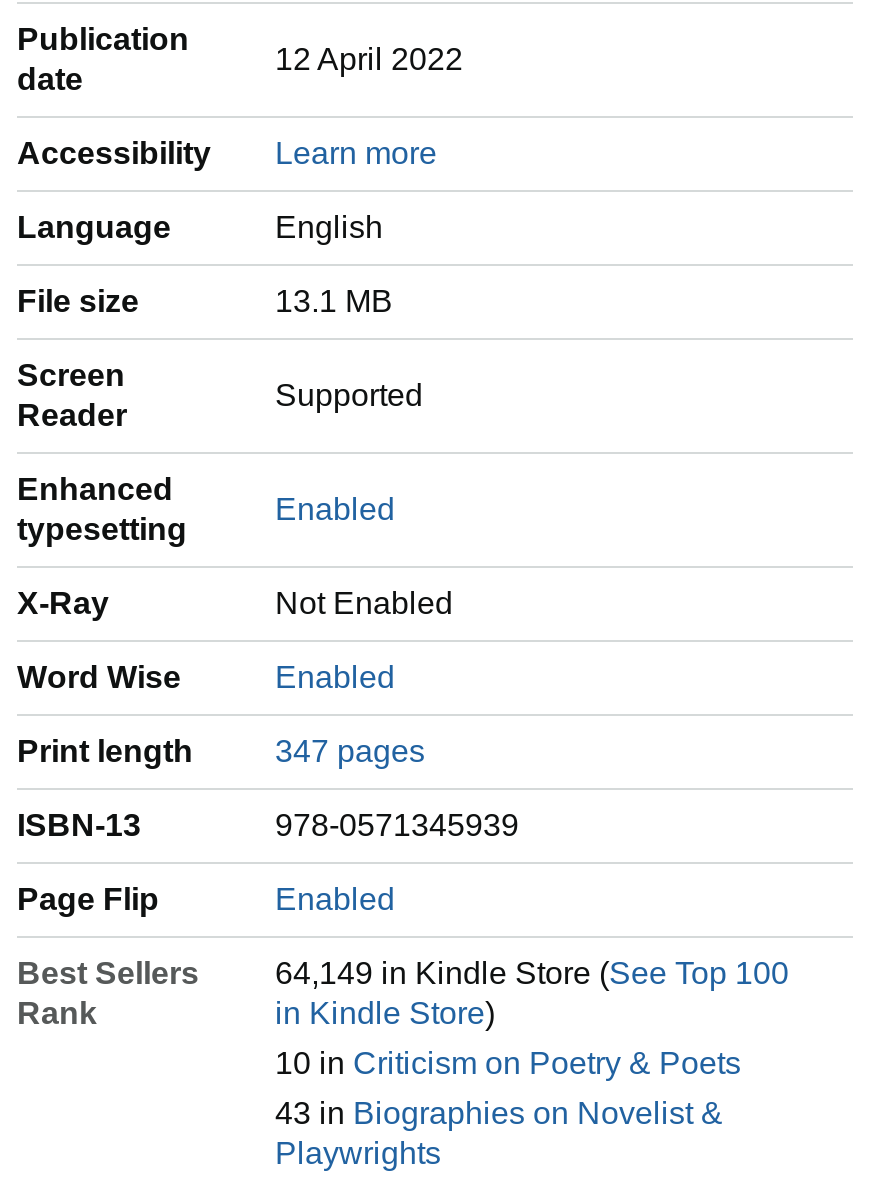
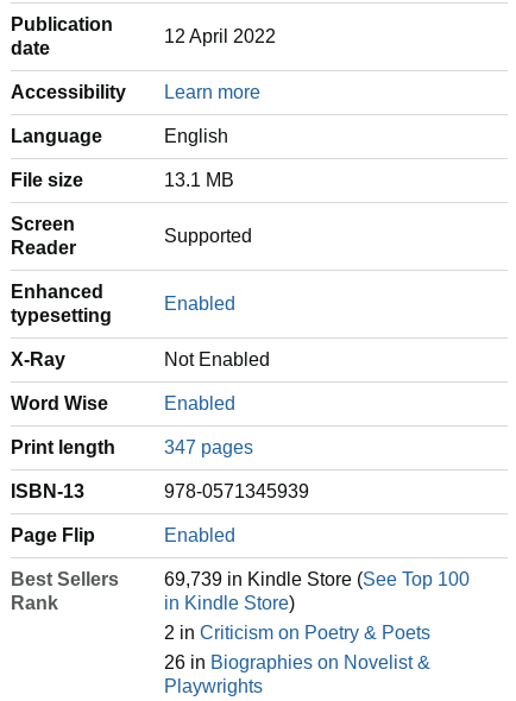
- 64,149 in Kindle Store (See Top 100
+ 69,739 in Kindle Store (See Top 100

- 10 in Criticism on Poetry & Poets
+ 2 in Criticism on Poetry & Poets

- 43 in Biographies on Novelist &
+ 26 in Biographies on Novelist &
